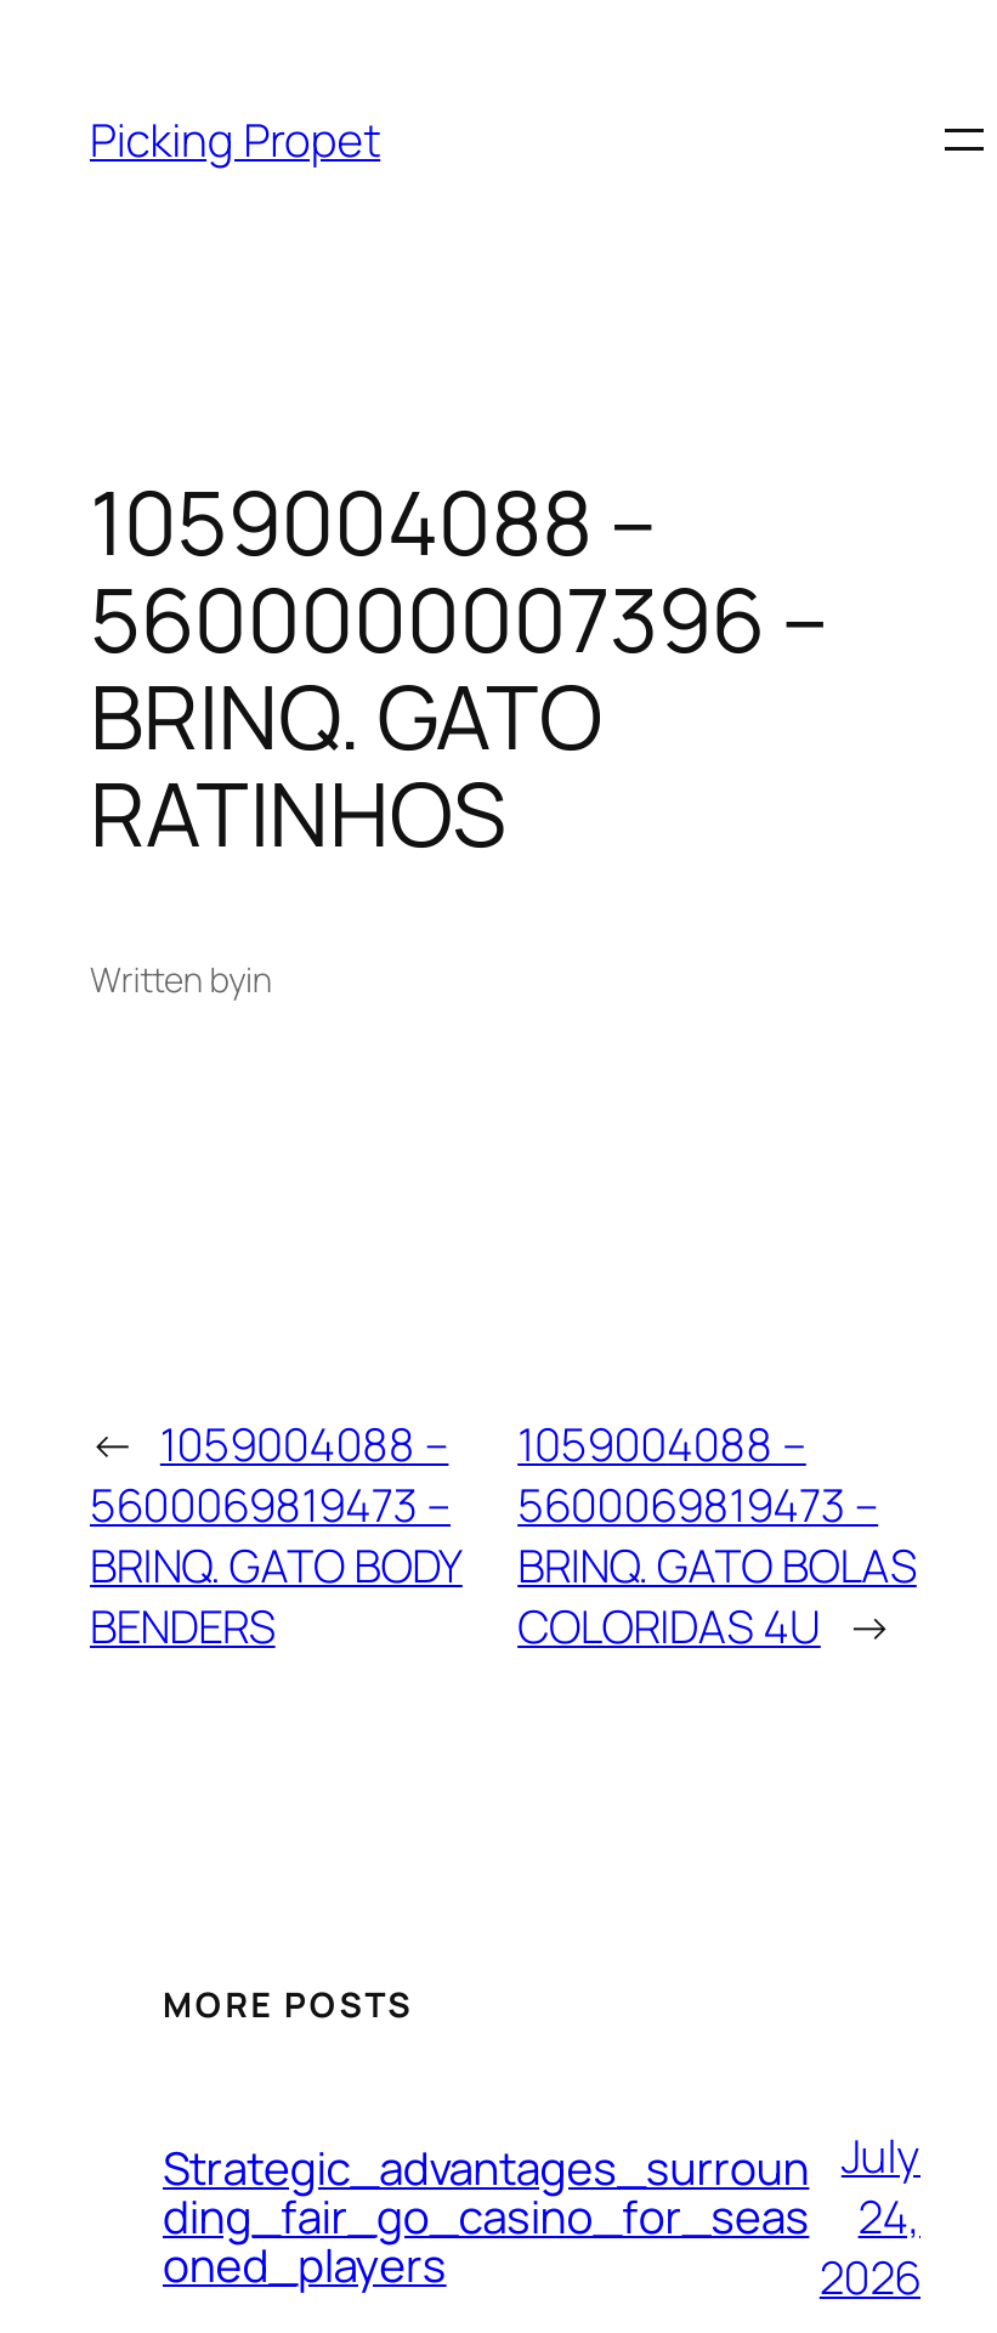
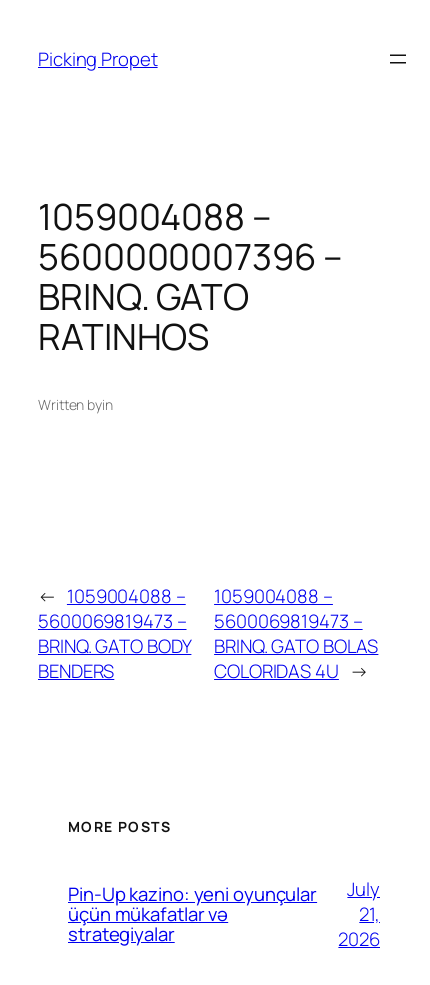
- Strategic_advantages_surroun
- ding_fair_go_casino_for_seas
- oned_players
+ Pin-Up kazino: yeni oyunçular
+ üçün mükafatlar və
+ strategiyalar

- 24,
+ 21,
